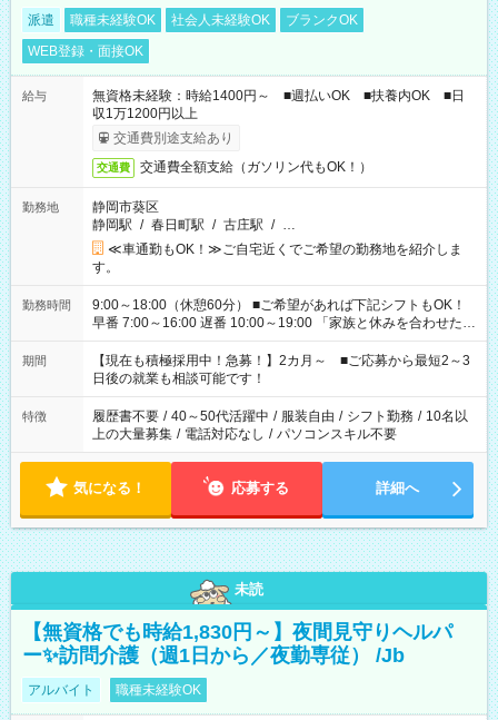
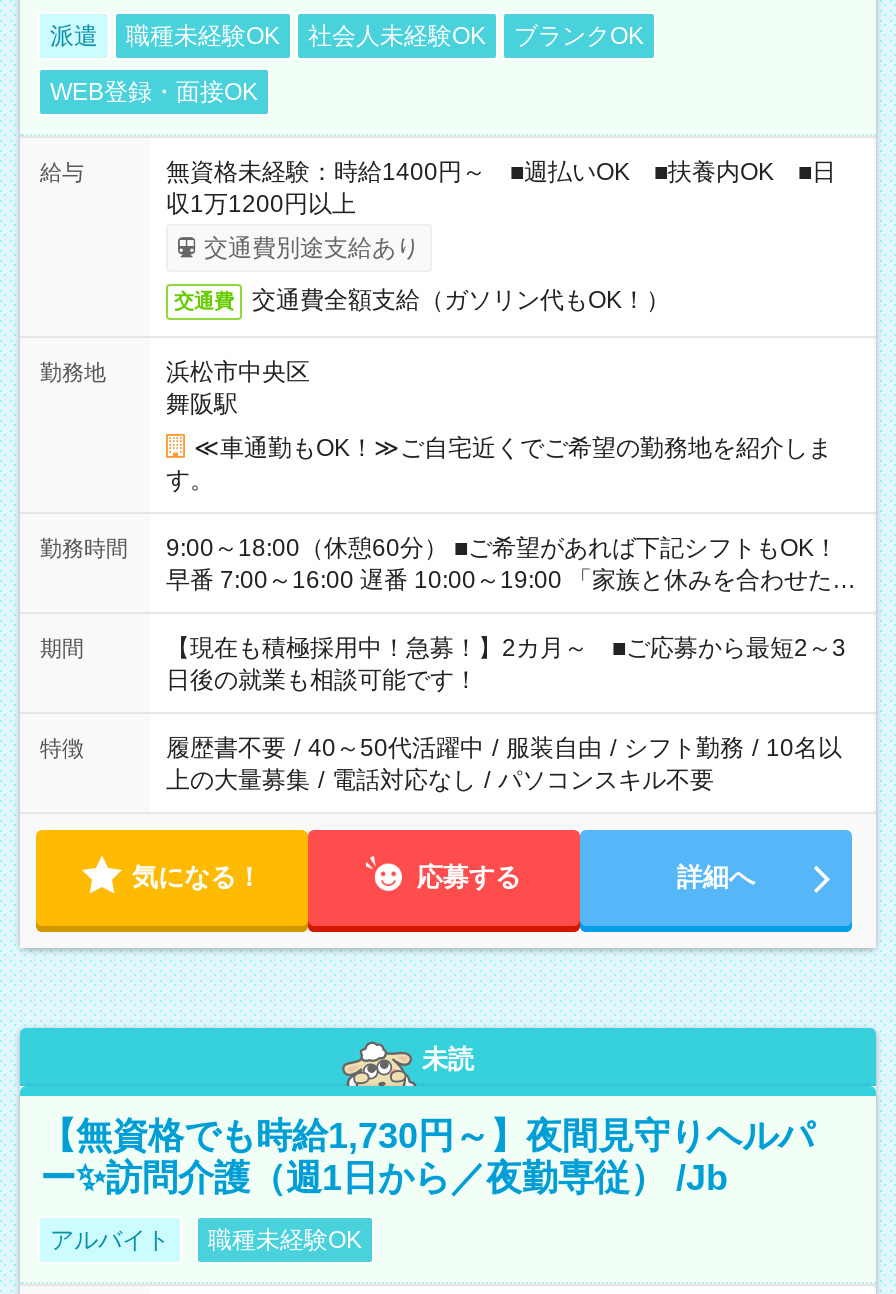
- 静岡市葵区
- 静岡駅 / 春日町駅 / 古庄駅 / …
+ 浜松市中央区
+ 舞阪駅

- 【無資格でも時給1,830円～】夜間見守りヘルパ
+ 【無資格でも時給1,730円～】夜間見守りヘルパ
